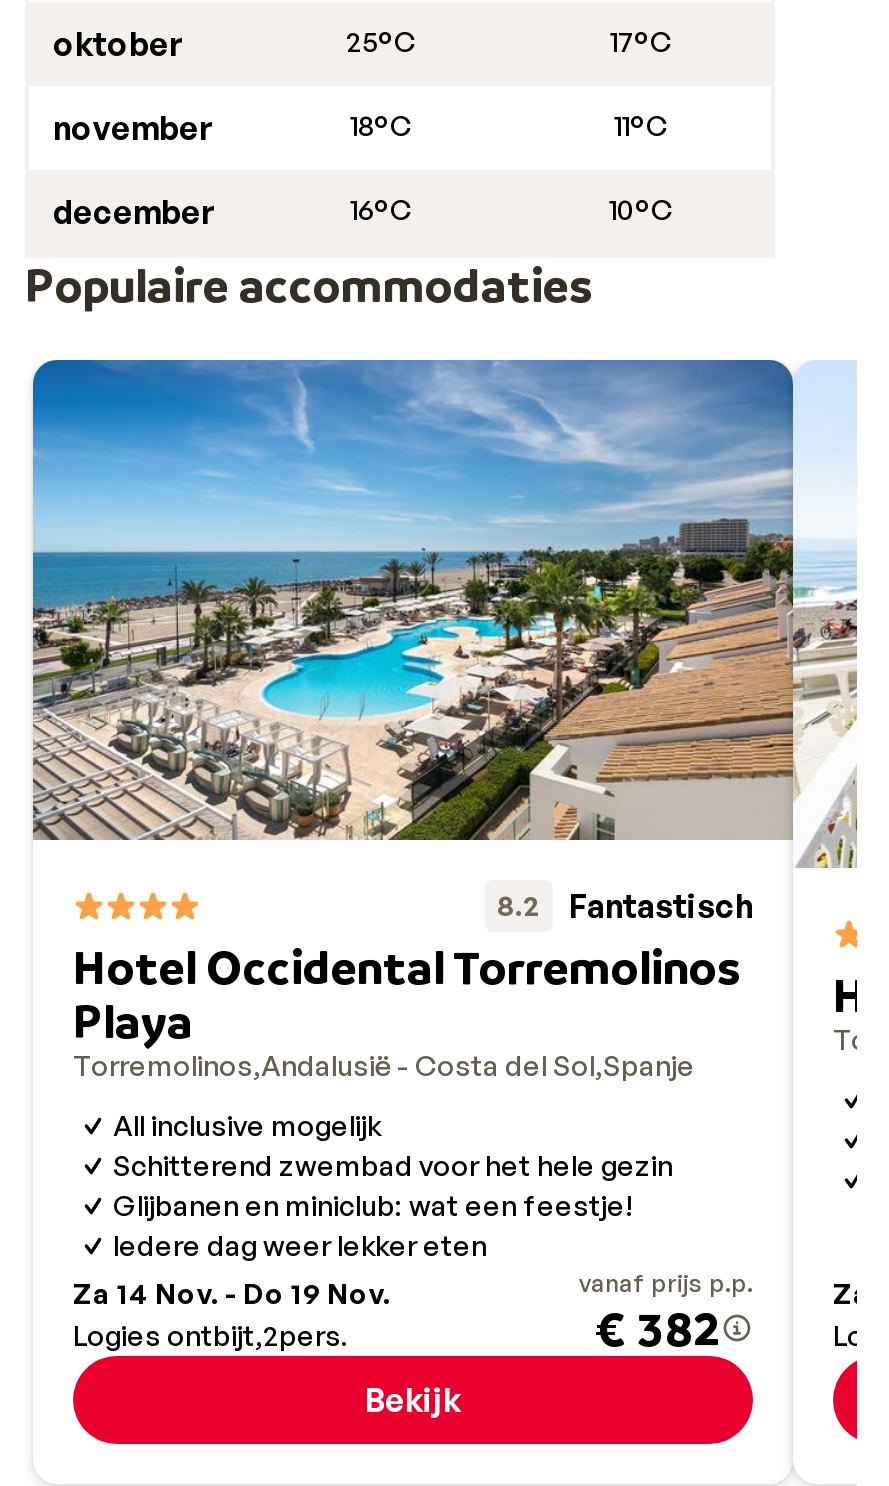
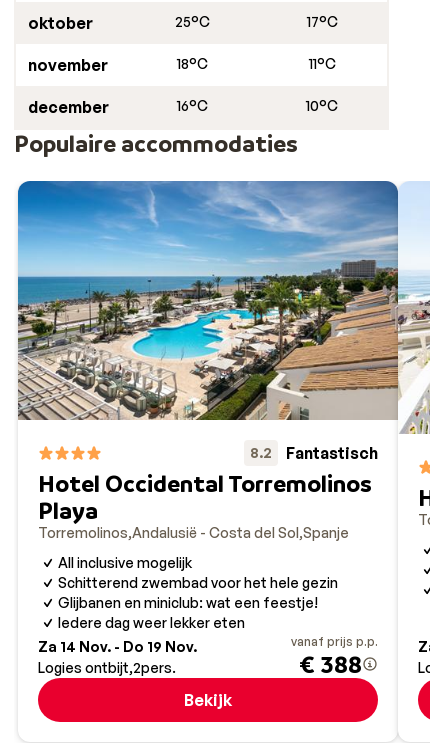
- € 382
+ € 388
